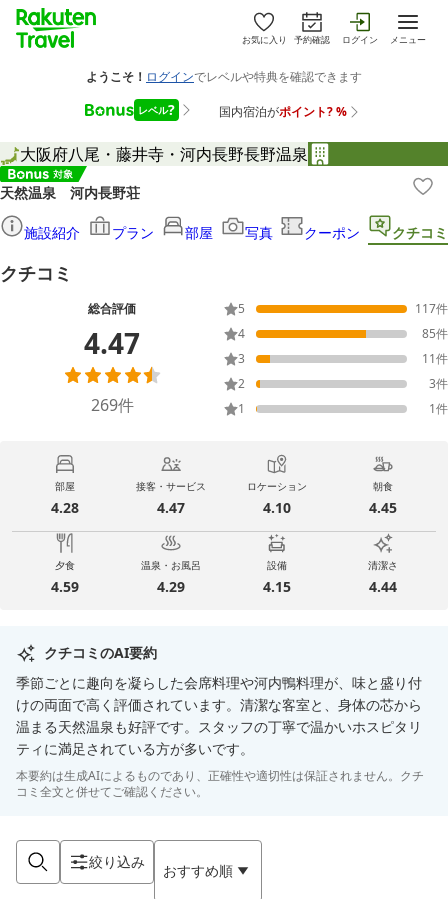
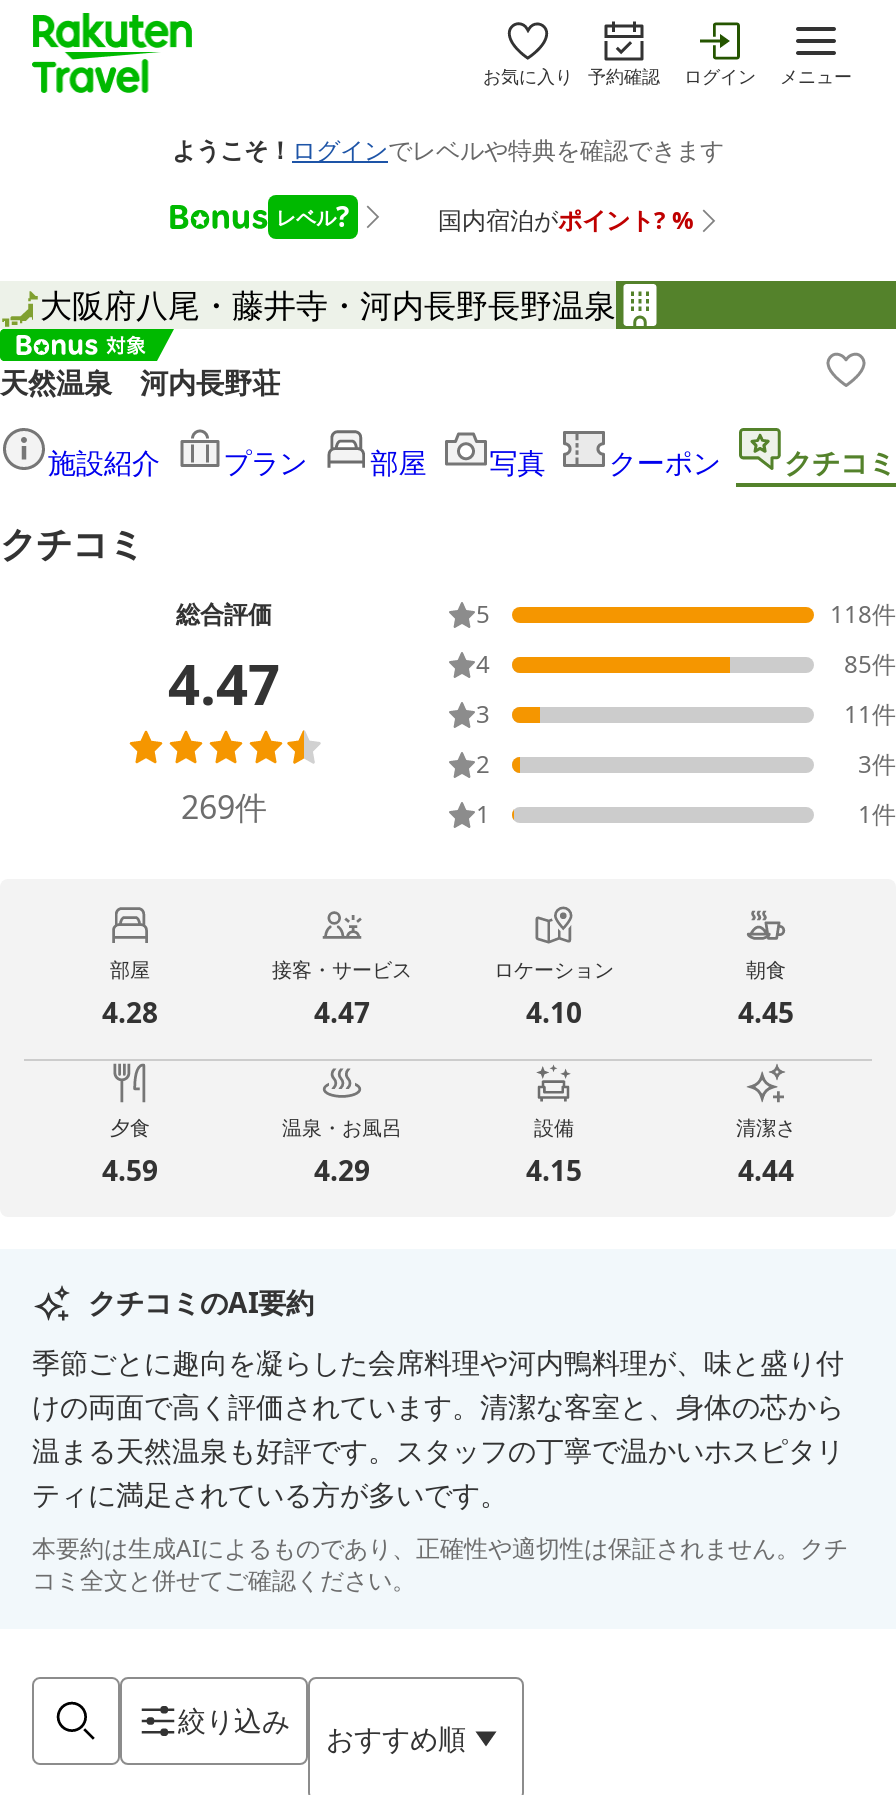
- 117件
+ 118件
